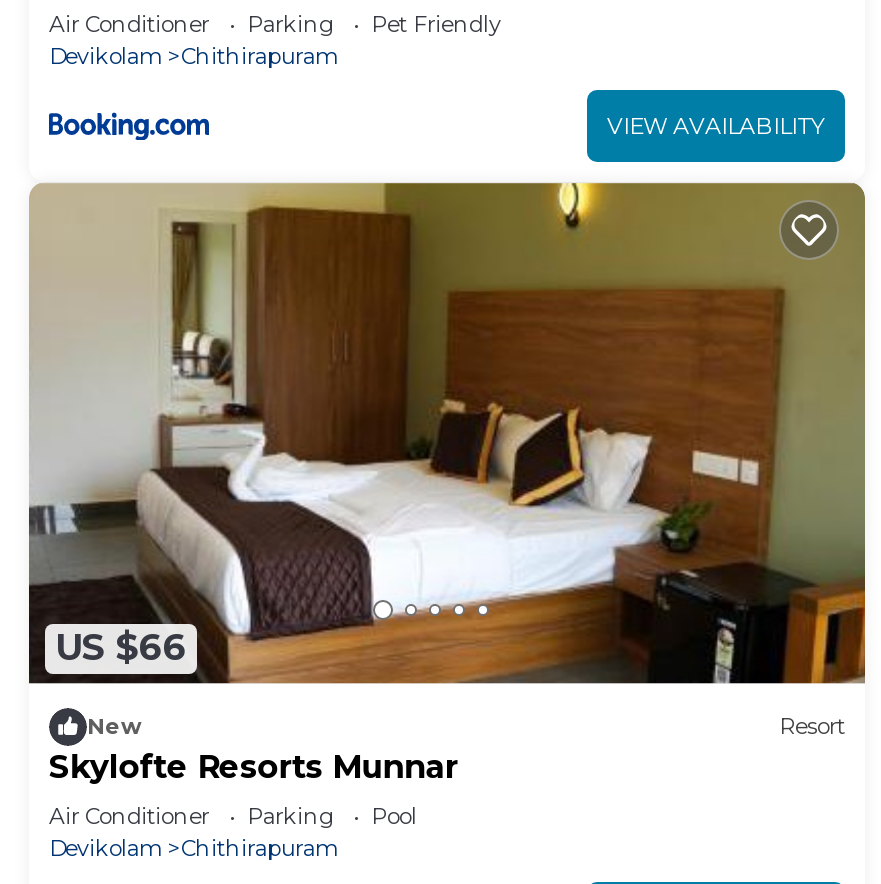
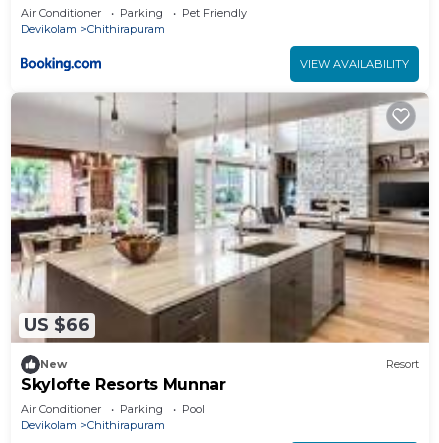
- [image]
+ [image]
